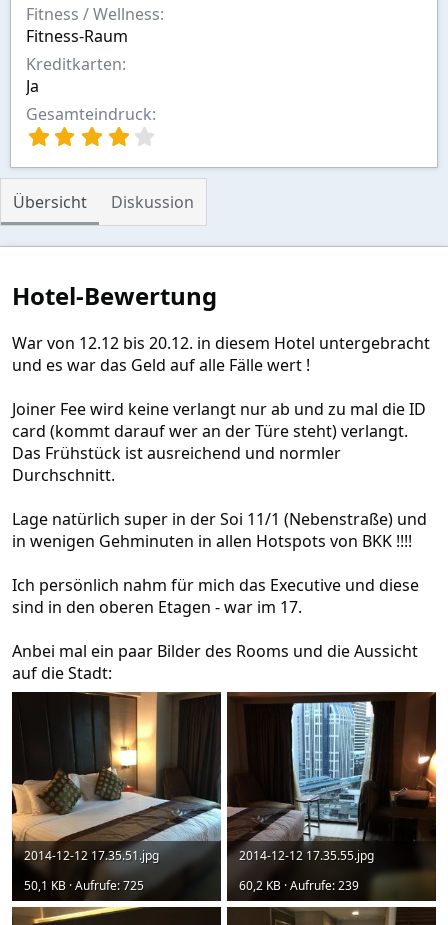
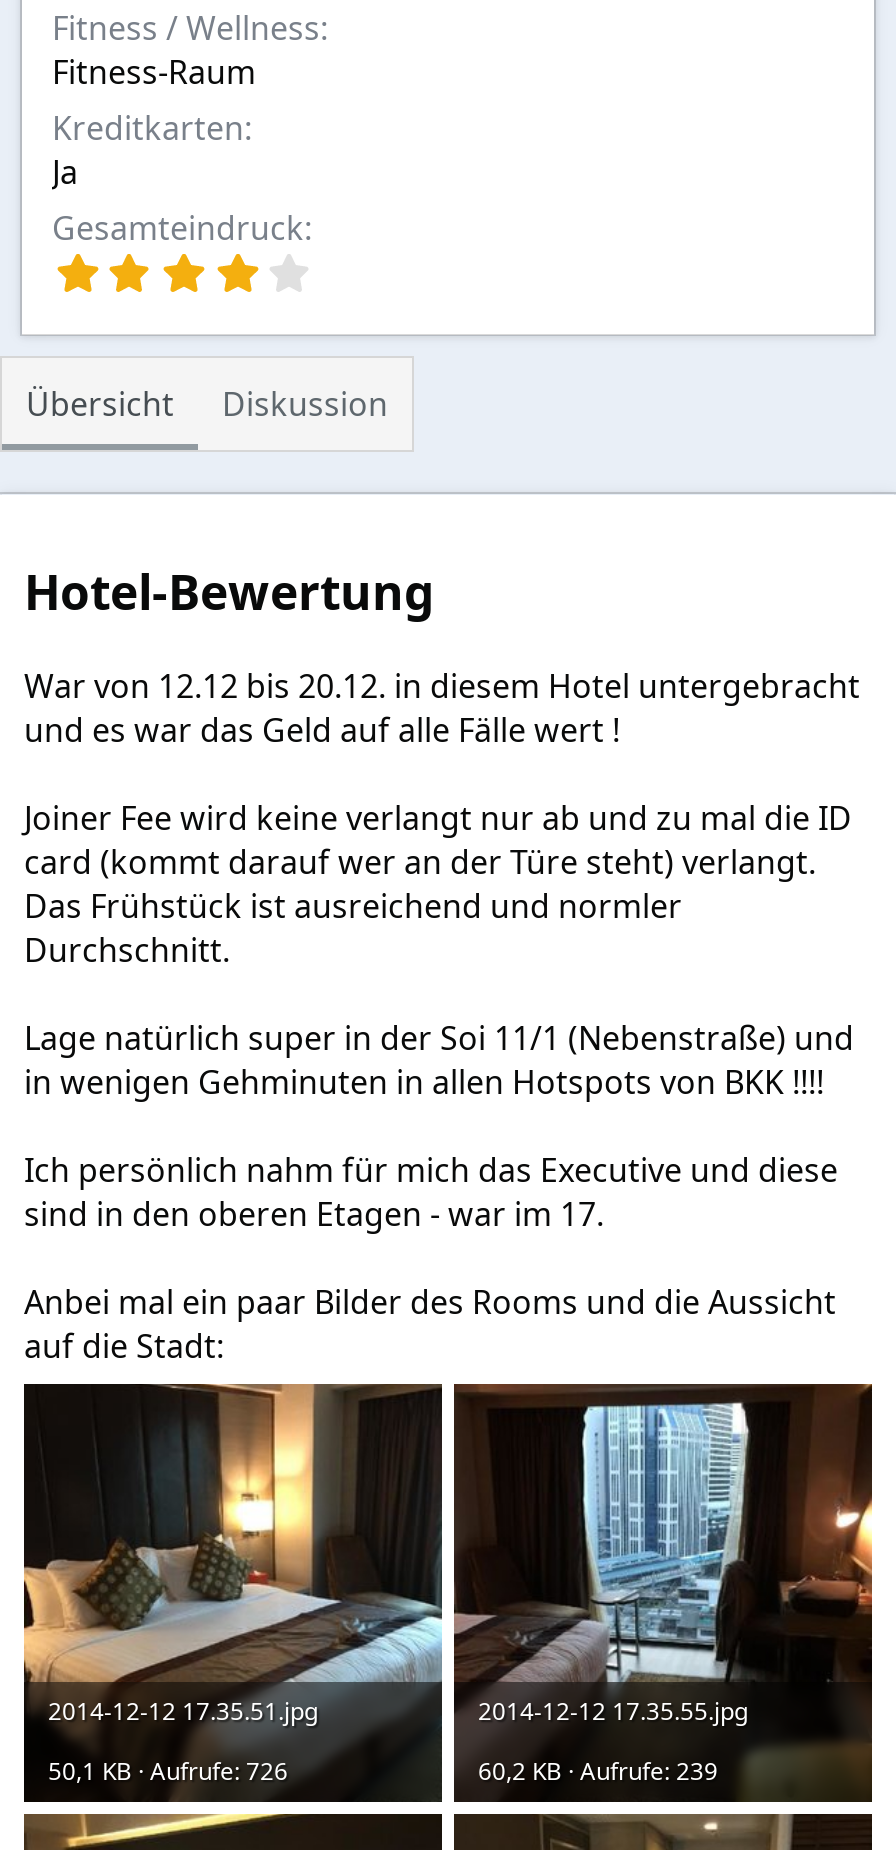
- 50,1 KB · Aufrufe: 725
+ 50,1 KB · Aufrufe: 726
